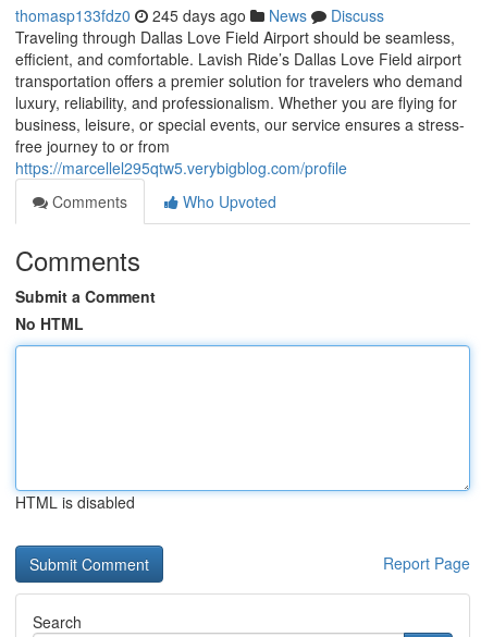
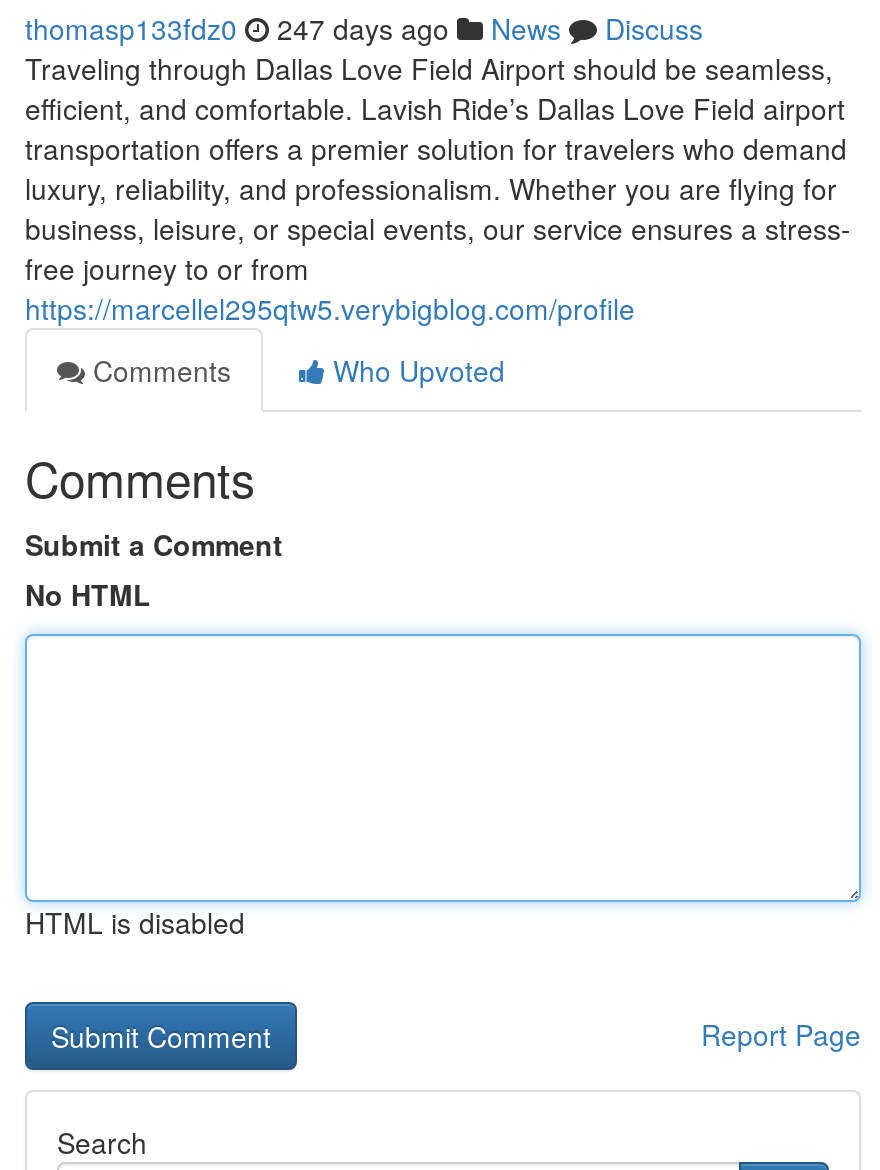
- thomasp133fdz0 245 days ago News Discuss
+ thomasp133fdz0 247 days ago News Discuss
